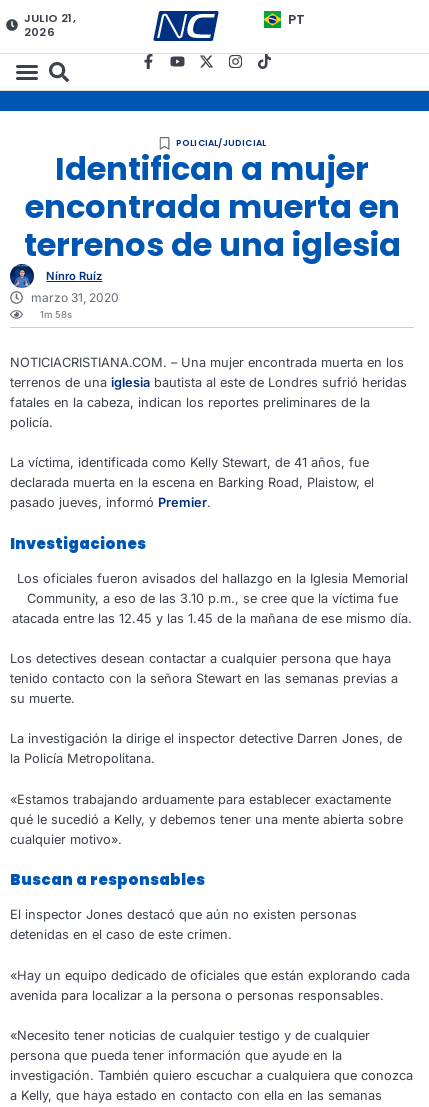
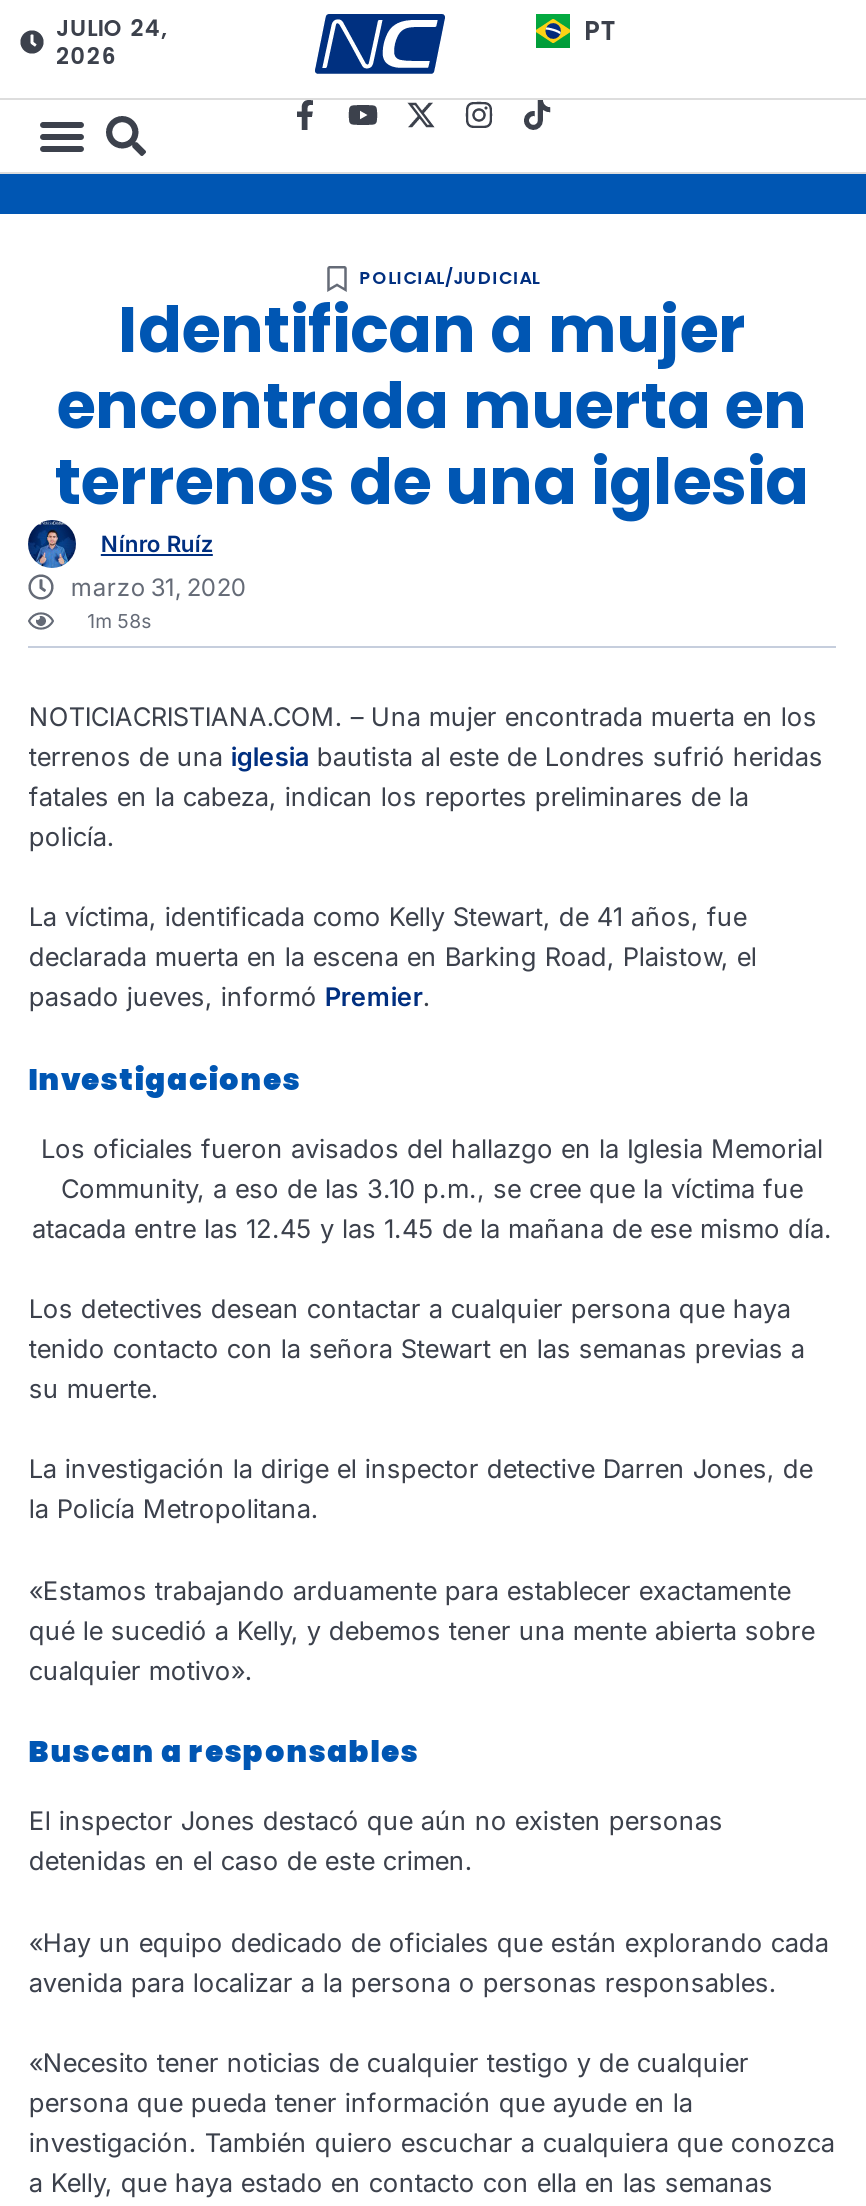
- JULIO 21,
+ JULIO 24,
